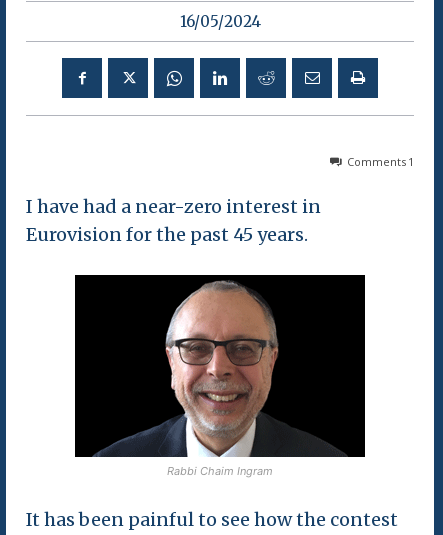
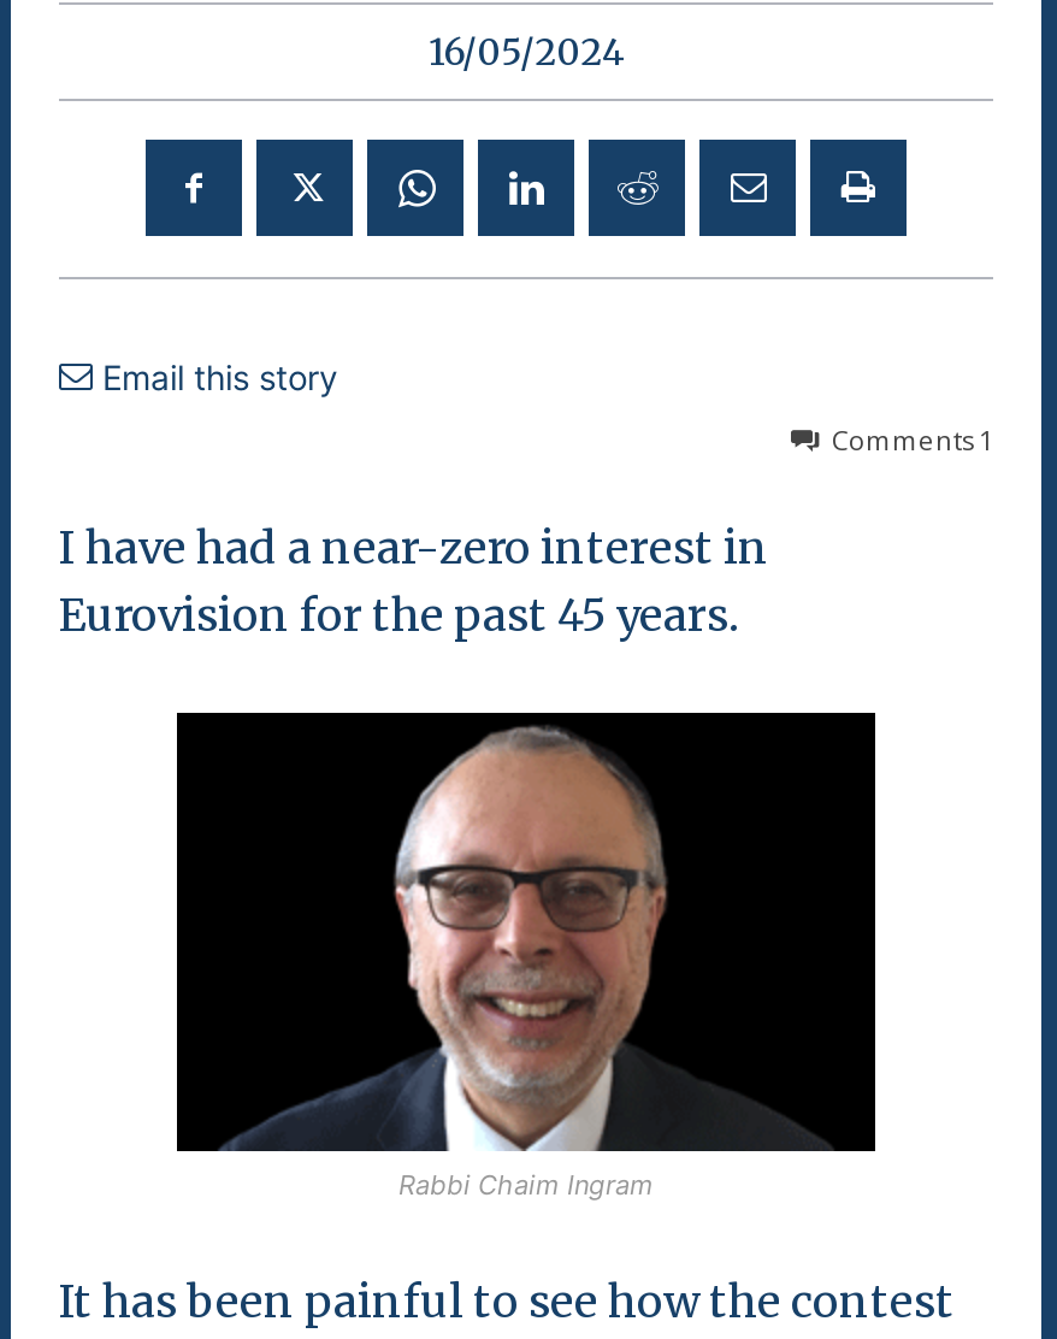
+ Email this story
